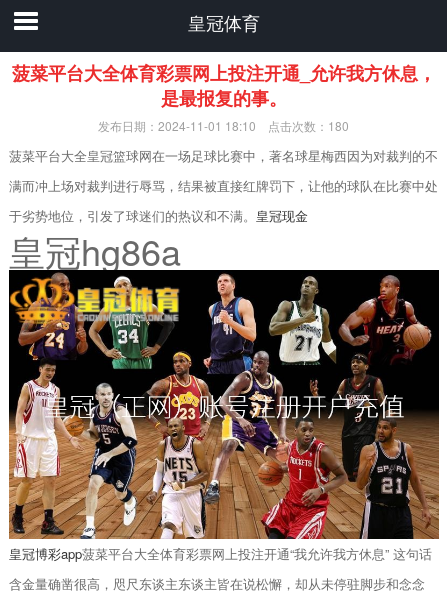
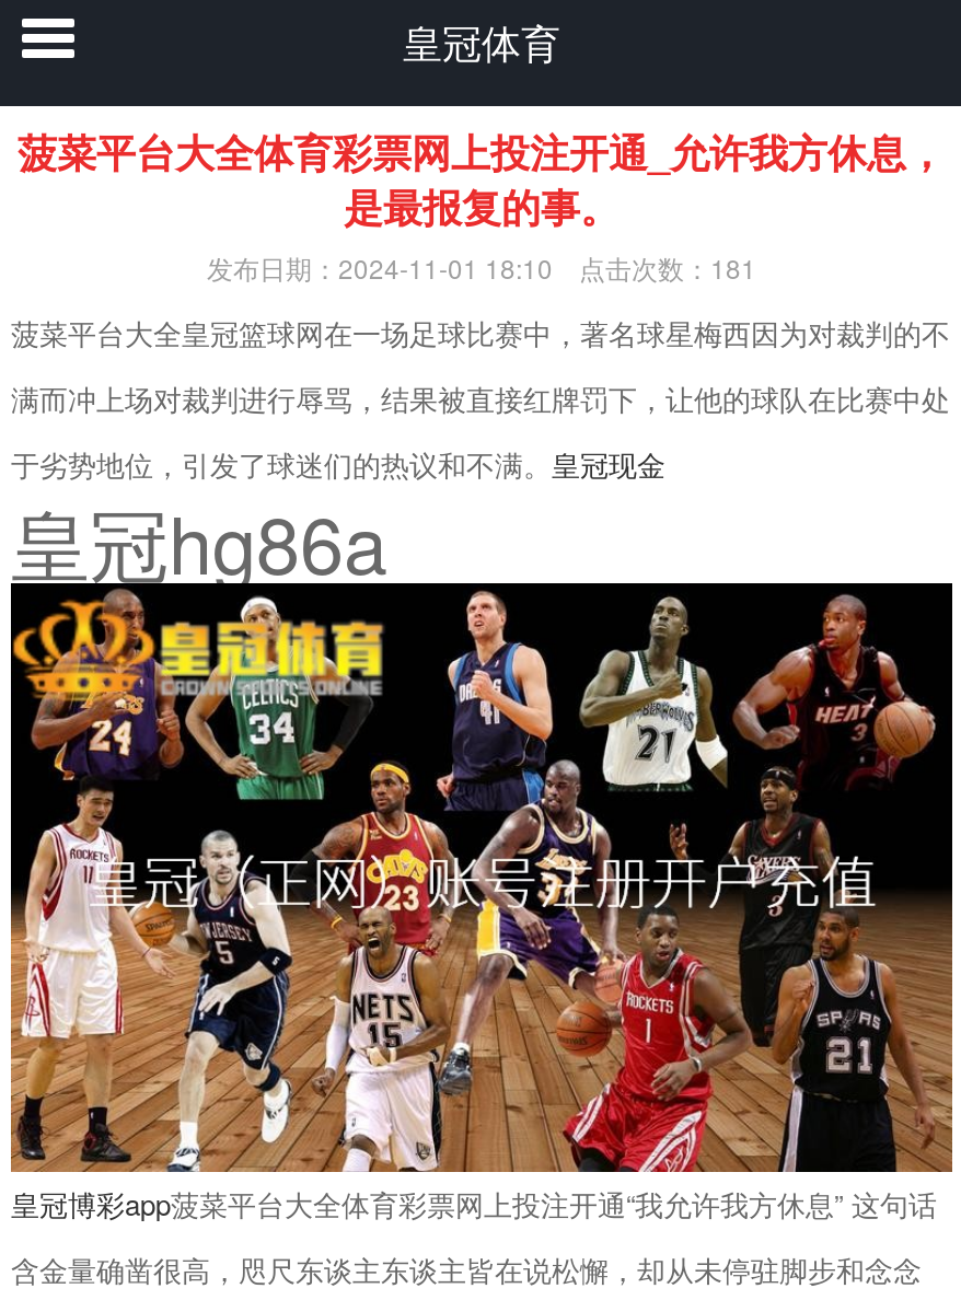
- 发布日期：2024-11-01 18:10 点击次数：180
+ 发布日期：2024-11-01 18:10 点击次数：181
